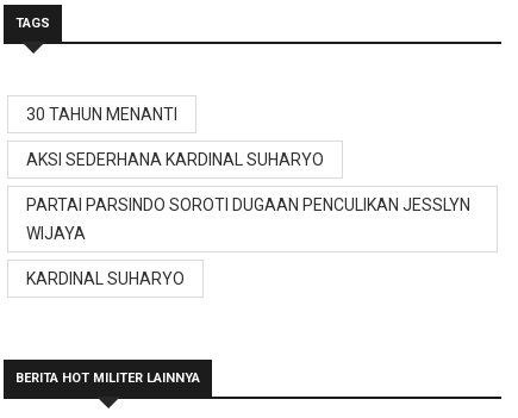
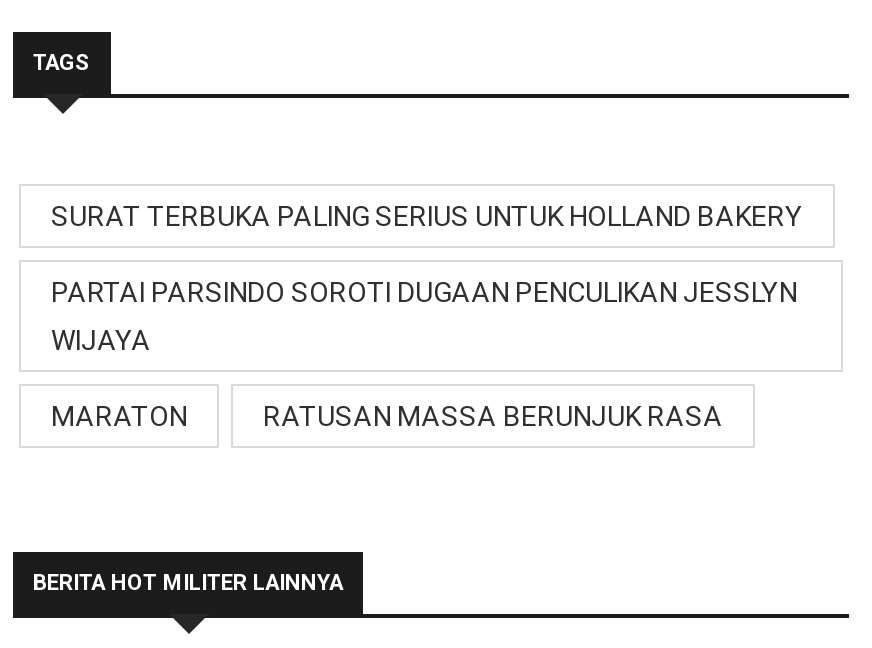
- 30 TAHUN MENANTI
- AKSI SEDERHANA KARDINAL SUHARYO
+ SURAT TERBUKA PALING SERIUS UNTUK HOLLAND BAKERY

- KARDINAL SUHARYO
+ MARATON
+ RATUSAN MASSA BERUNJUK RASA
